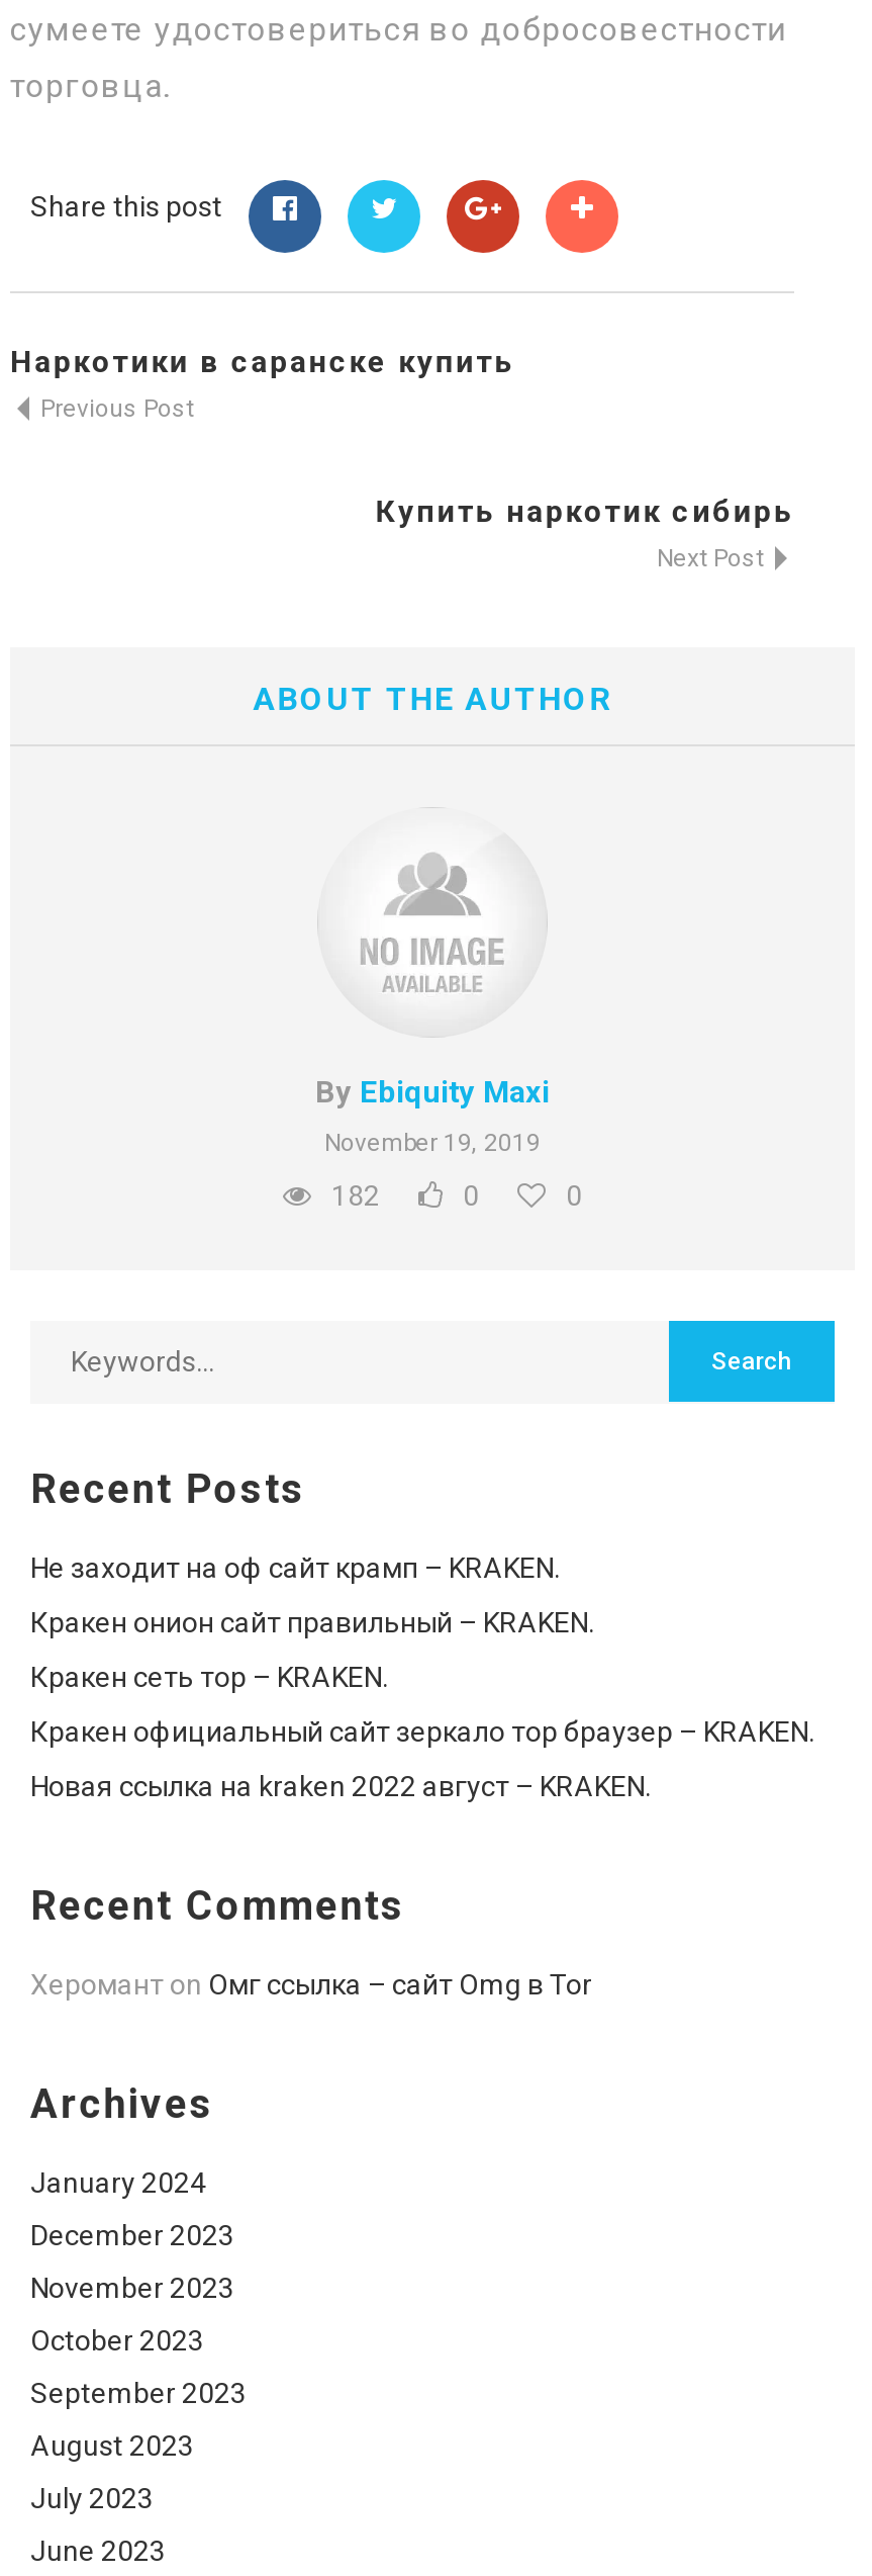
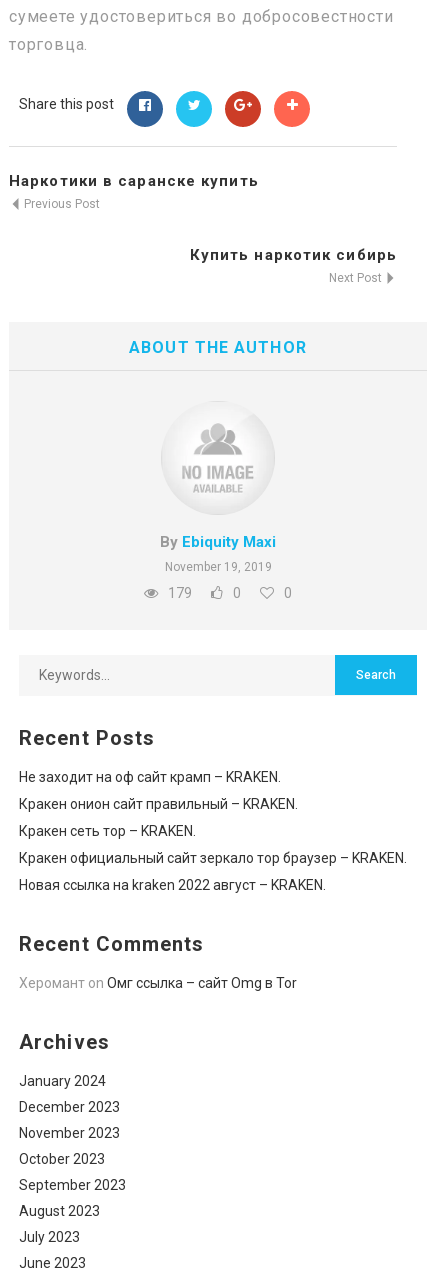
- 182
+ 179
